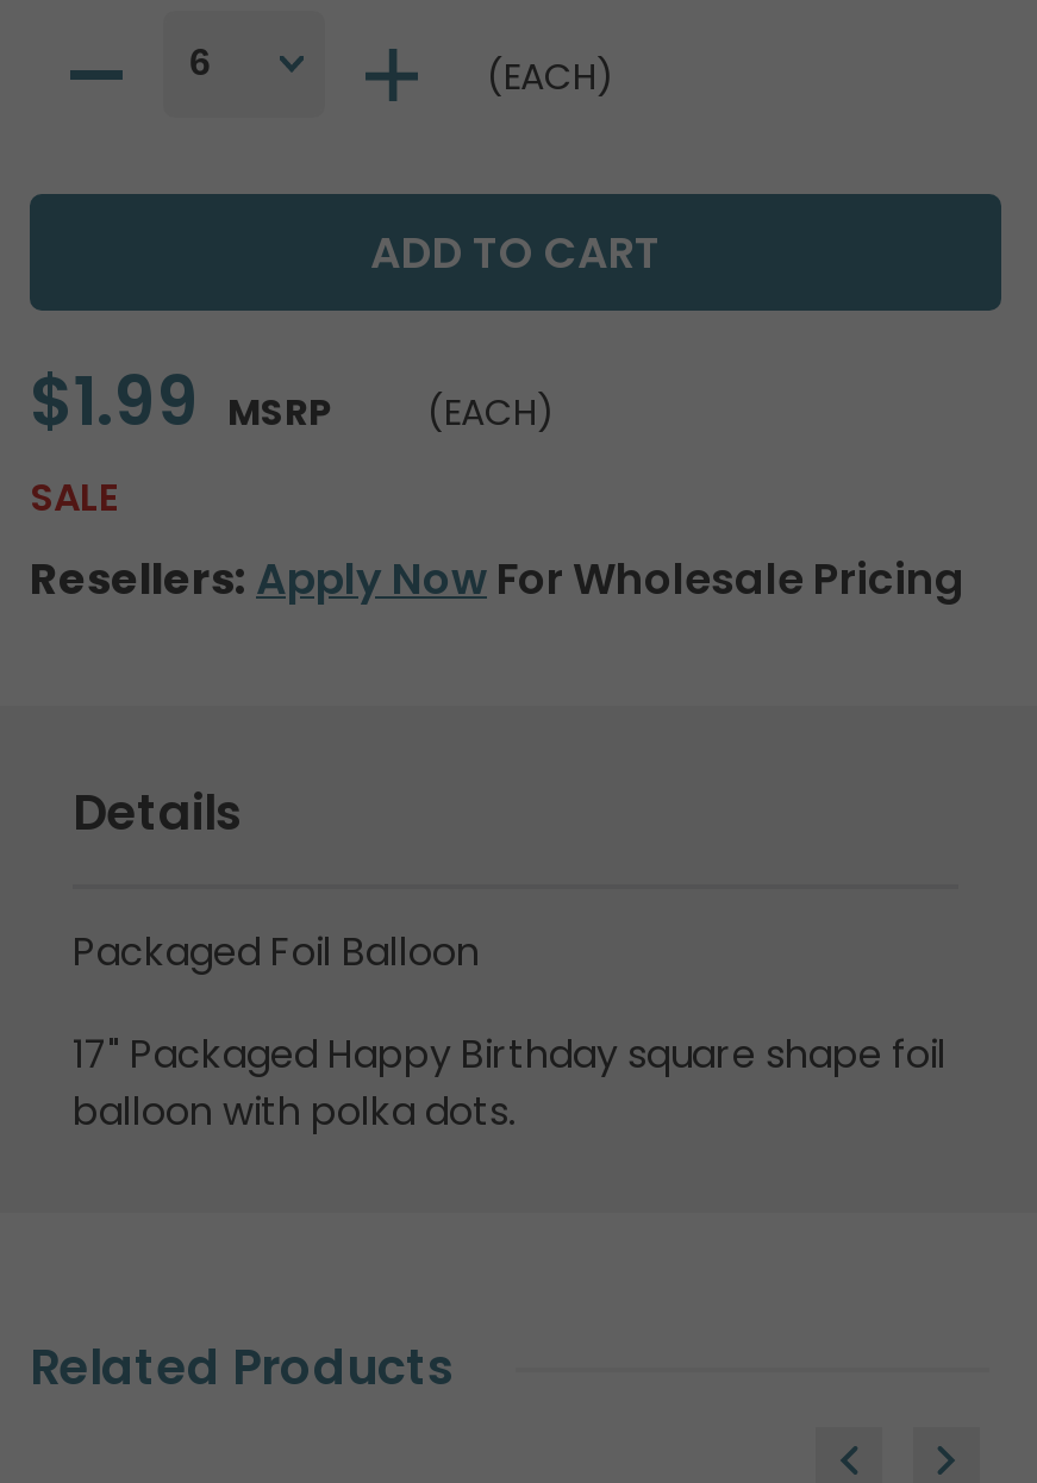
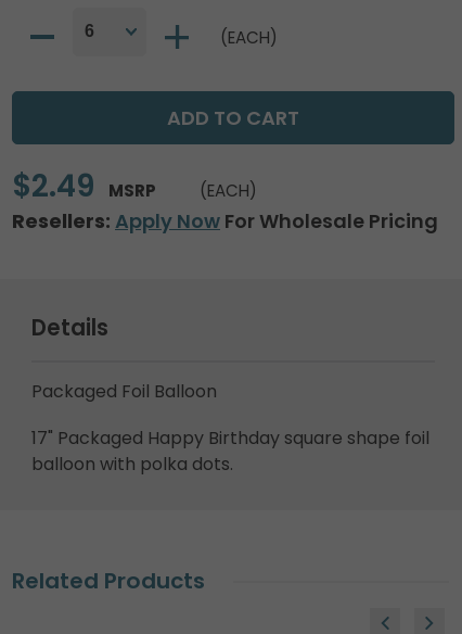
- $1.99 MSRP (EACH)
+ $2.49 MSRP (EACH)

- SALE
